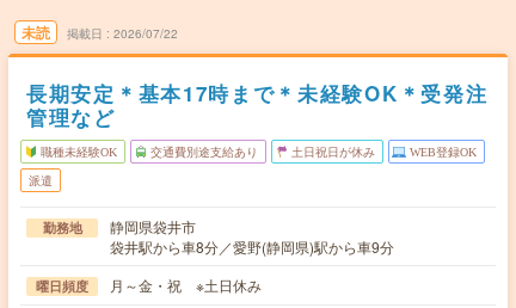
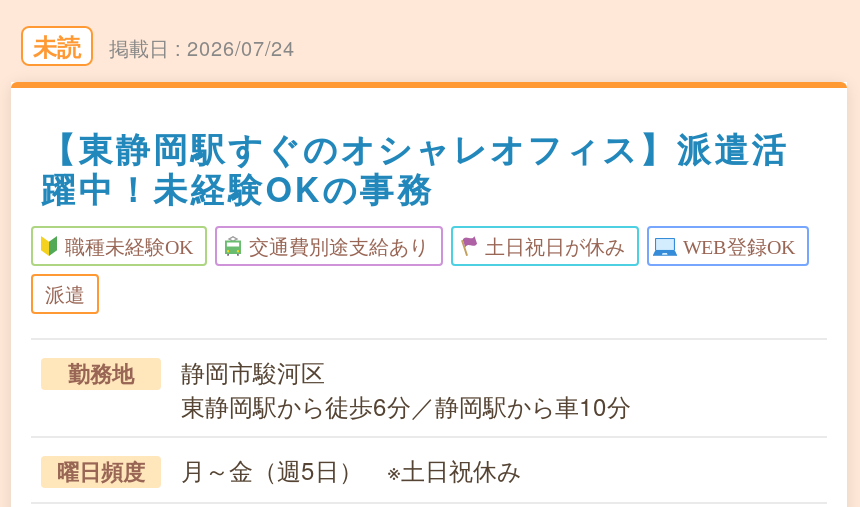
- 2026/07/22
+ 2026/07/24

- 長期安定＊基本17時まで＊未経験OK＊受発注
- 管理など
+ 【東静岡駅すぐのオシャレオフィス】派遣活
+ 躍中！未経験OKの事務

- 静岡県袋井市
- 袋井駅から車8分／愛野(静岡県)駅から車9分
+ 静岡市駿河区
+ 東静岡駅から徒歩6分／静岡駅から車10分

- 月～金・祝 ※土日休み
+ 月～金（週5日） ※土日祝休み
